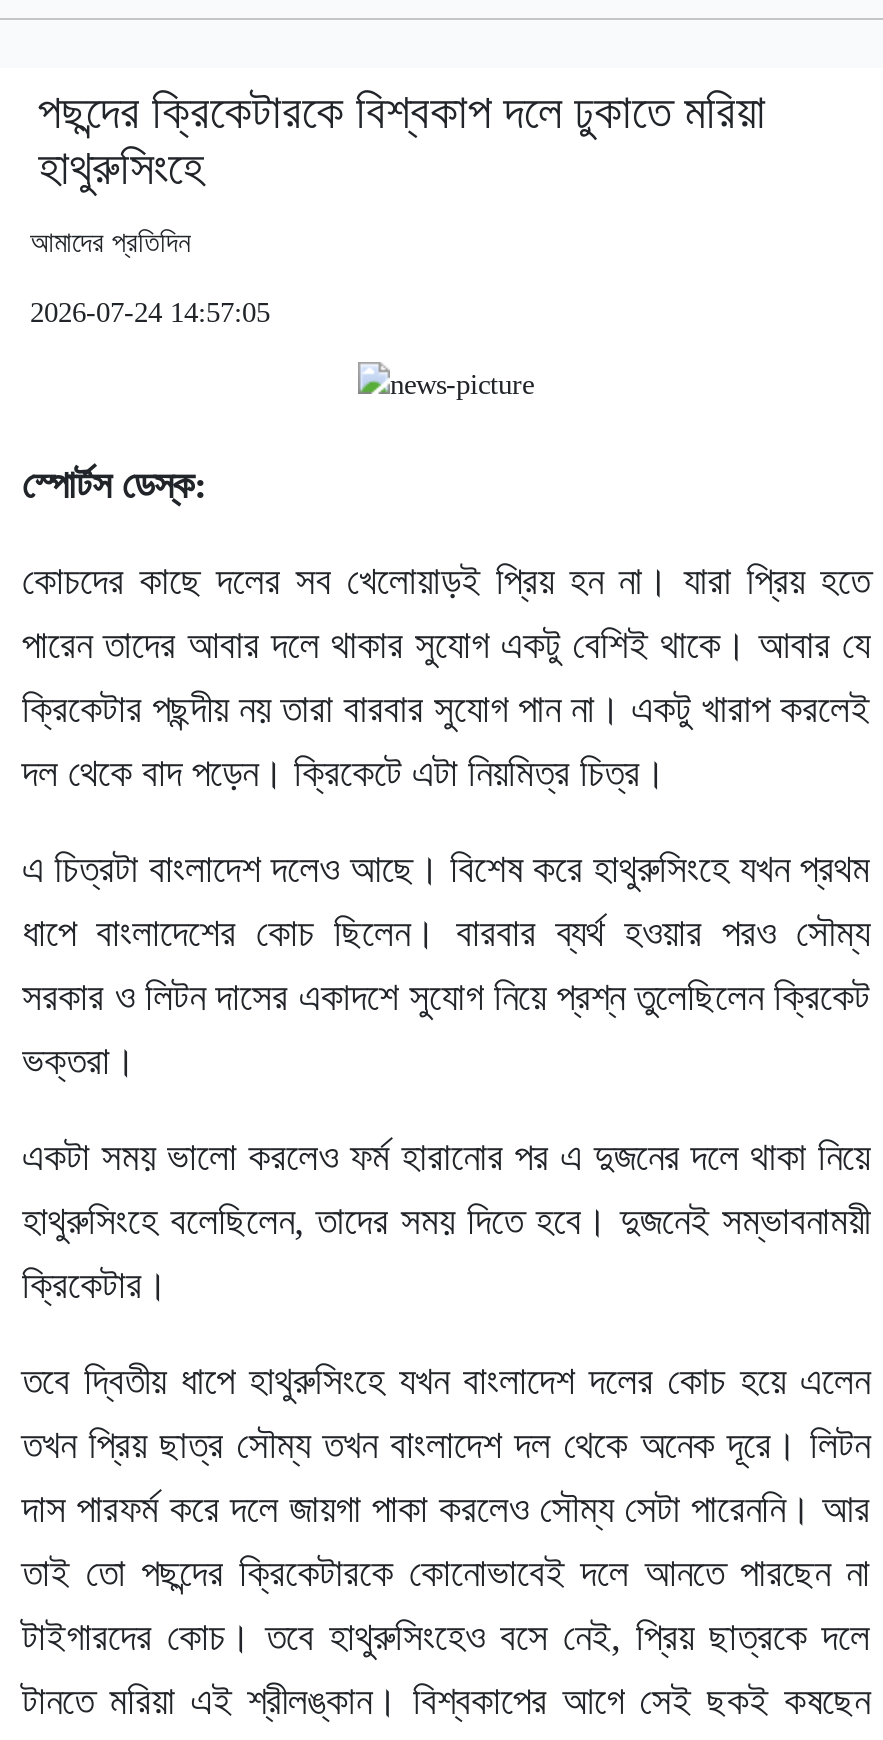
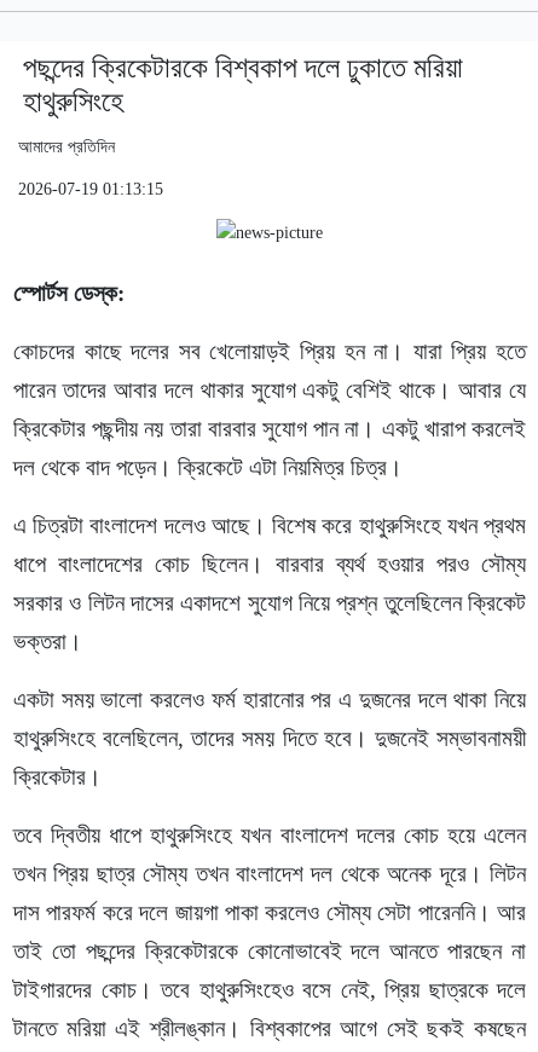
- 2026-07-24 14:57:05
+ 2026-07-19 01:13:15
